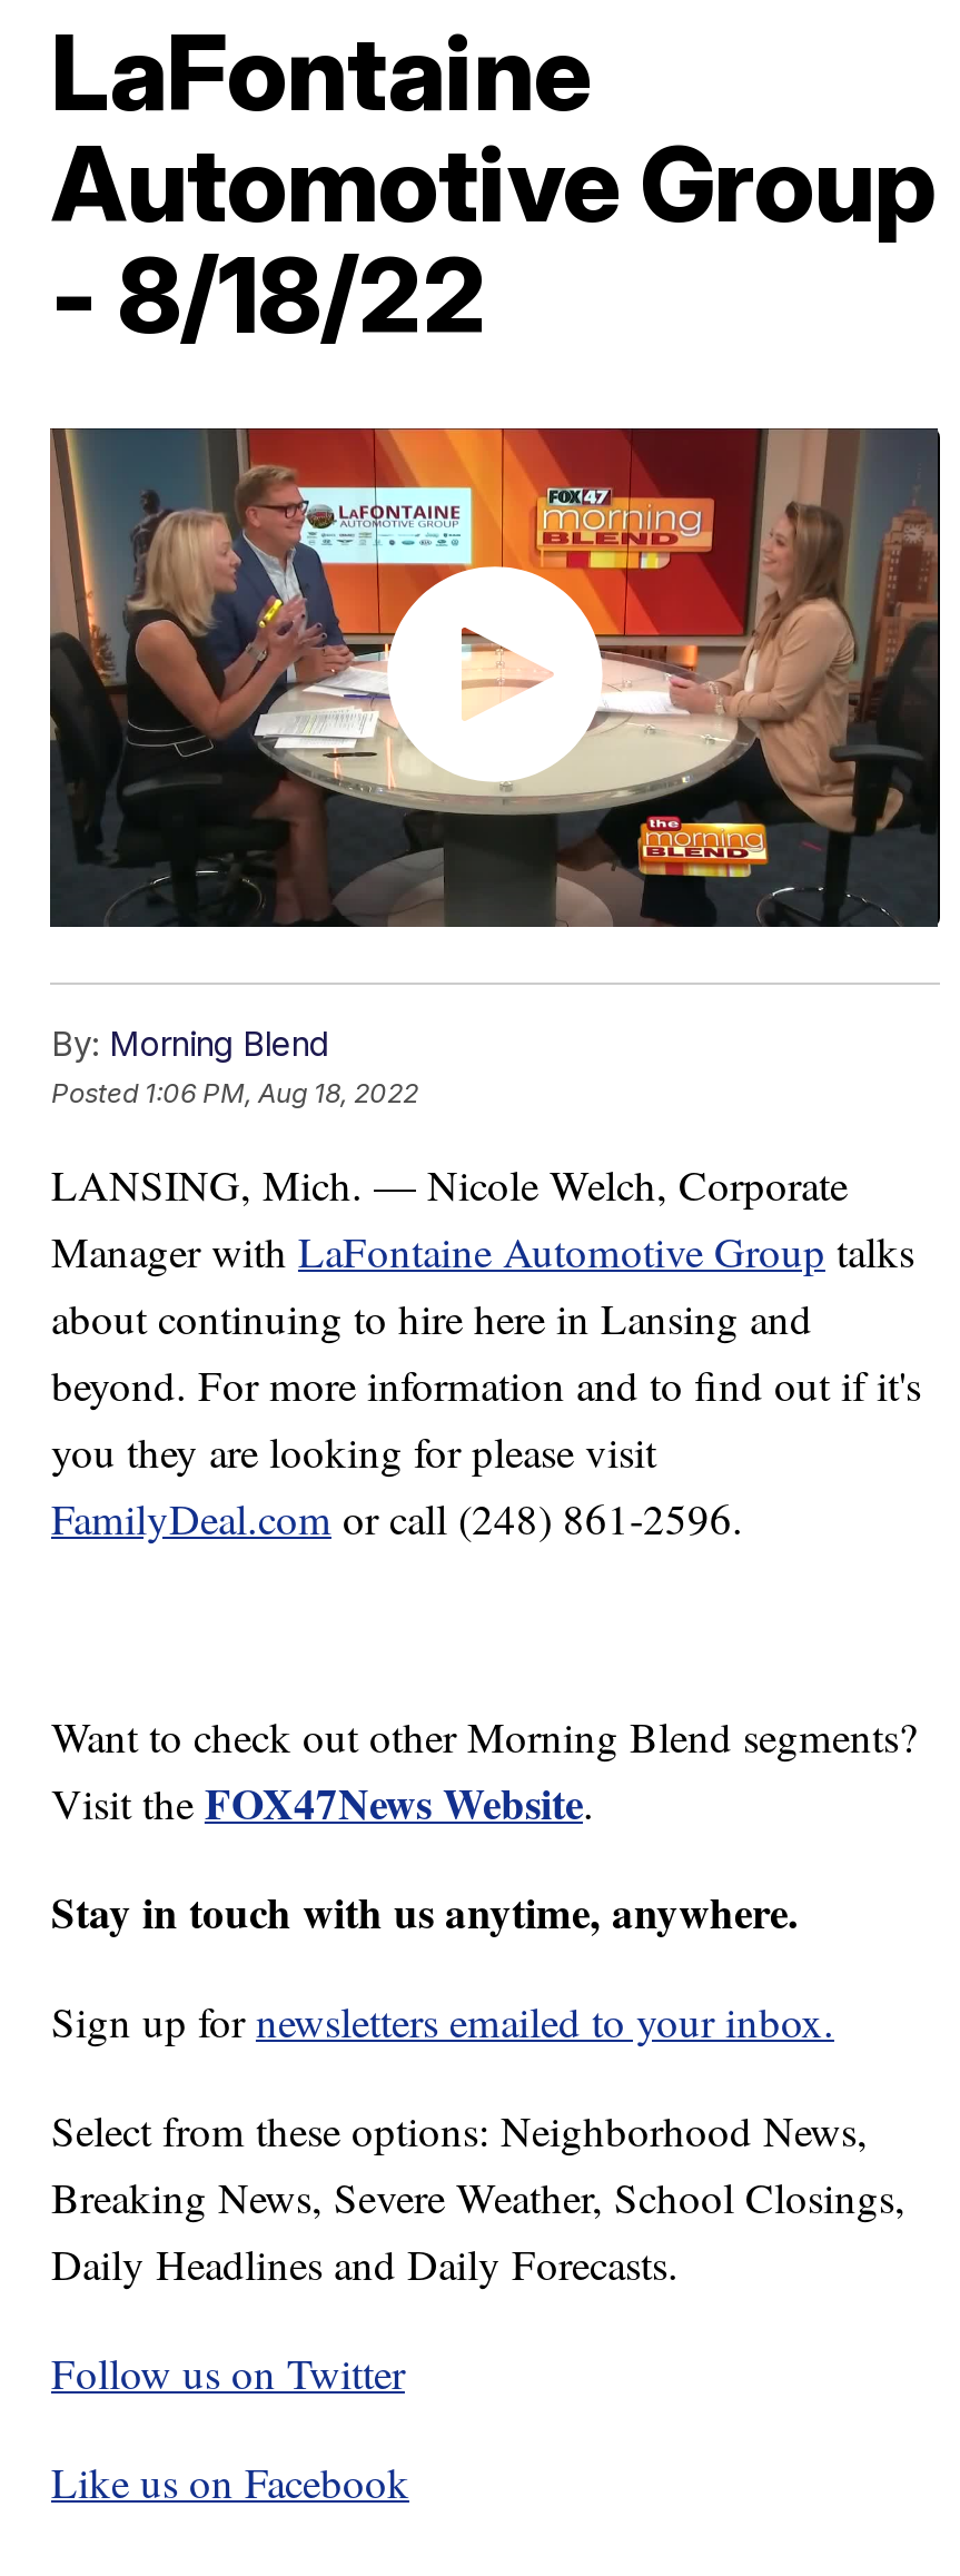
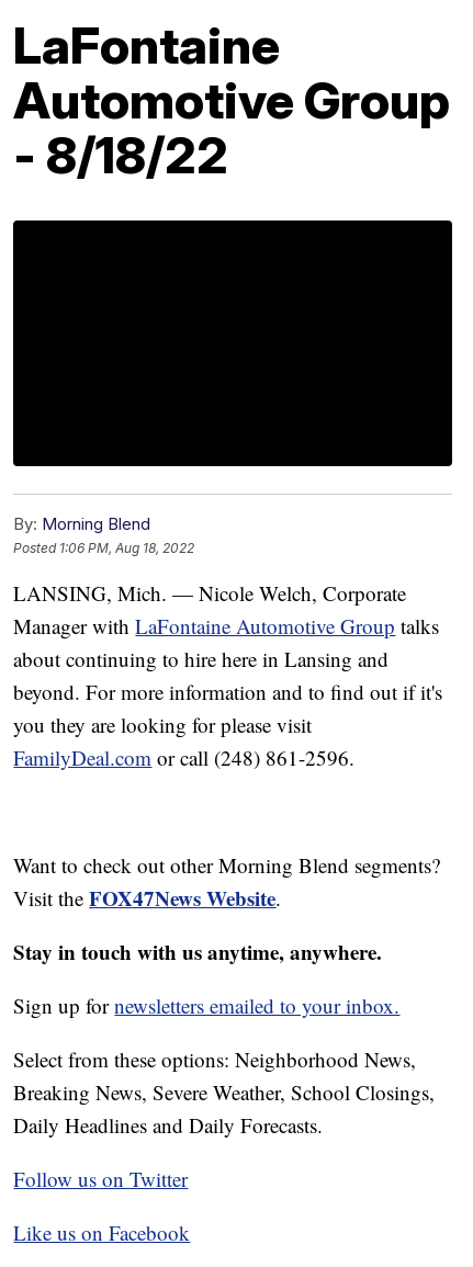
- [image]
